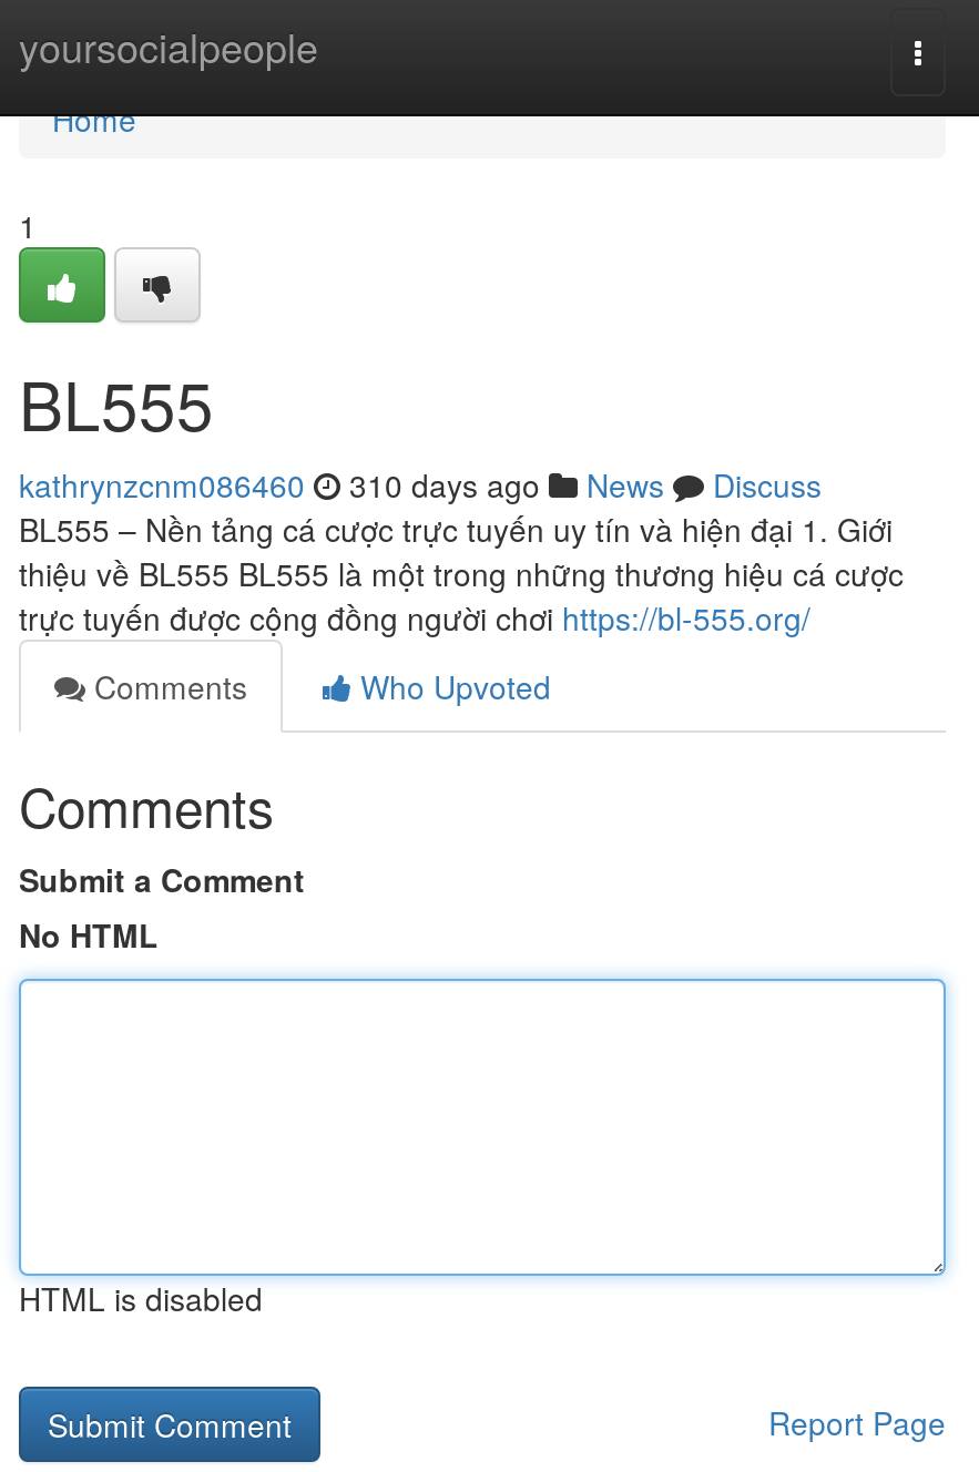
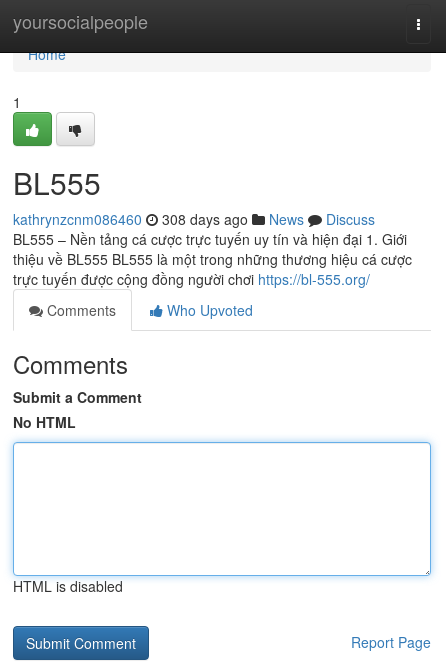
- kathrynzcnm086460 310 days ago News Discuss
+ kathrynzcnm086460 308 days ago News Discuss
